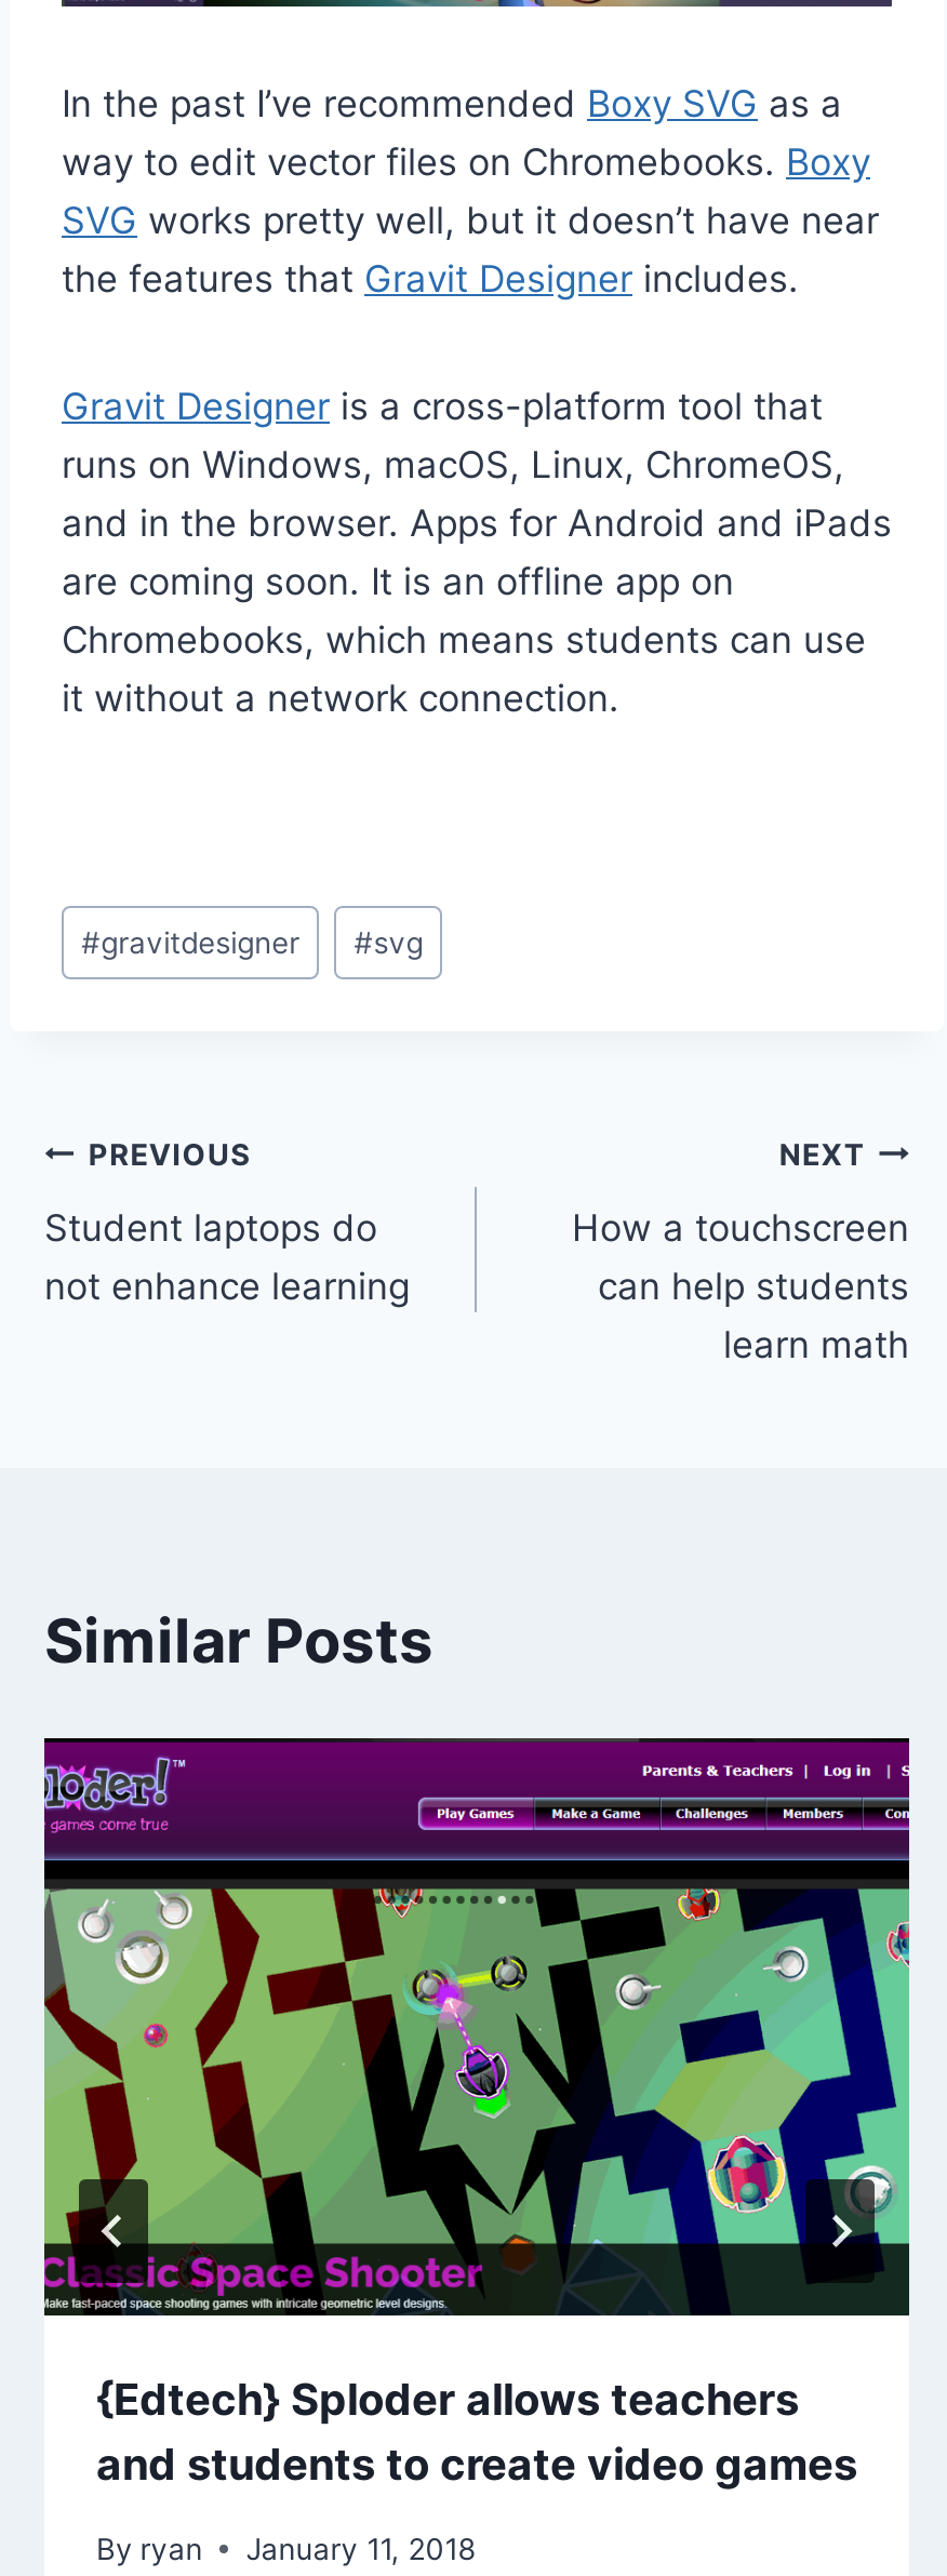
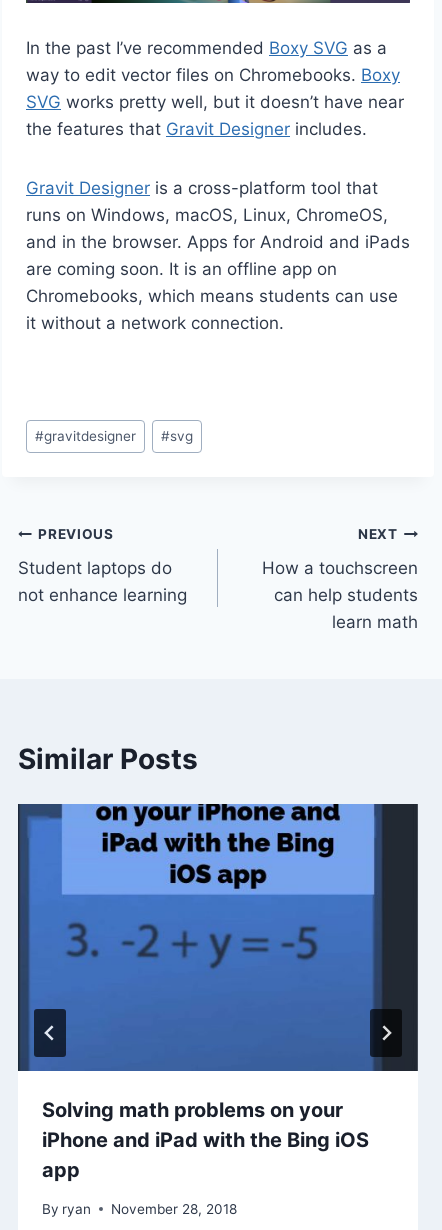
- [image]
- {Edtech} Sploder allows teachers
- and students to create video games
+ [image]
+ Solving math problems on your
+ iPhone and iPad with the Bing iOS
+ app

- By ryan January 11, 2018
+ By ryan November 28, 2018
